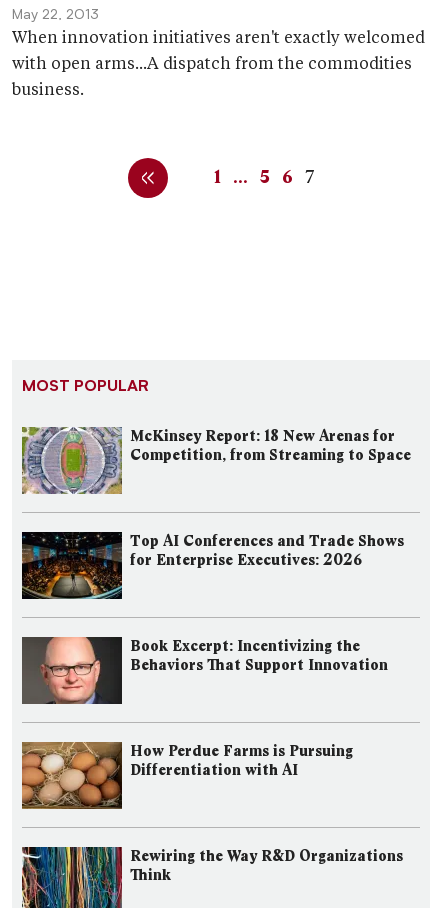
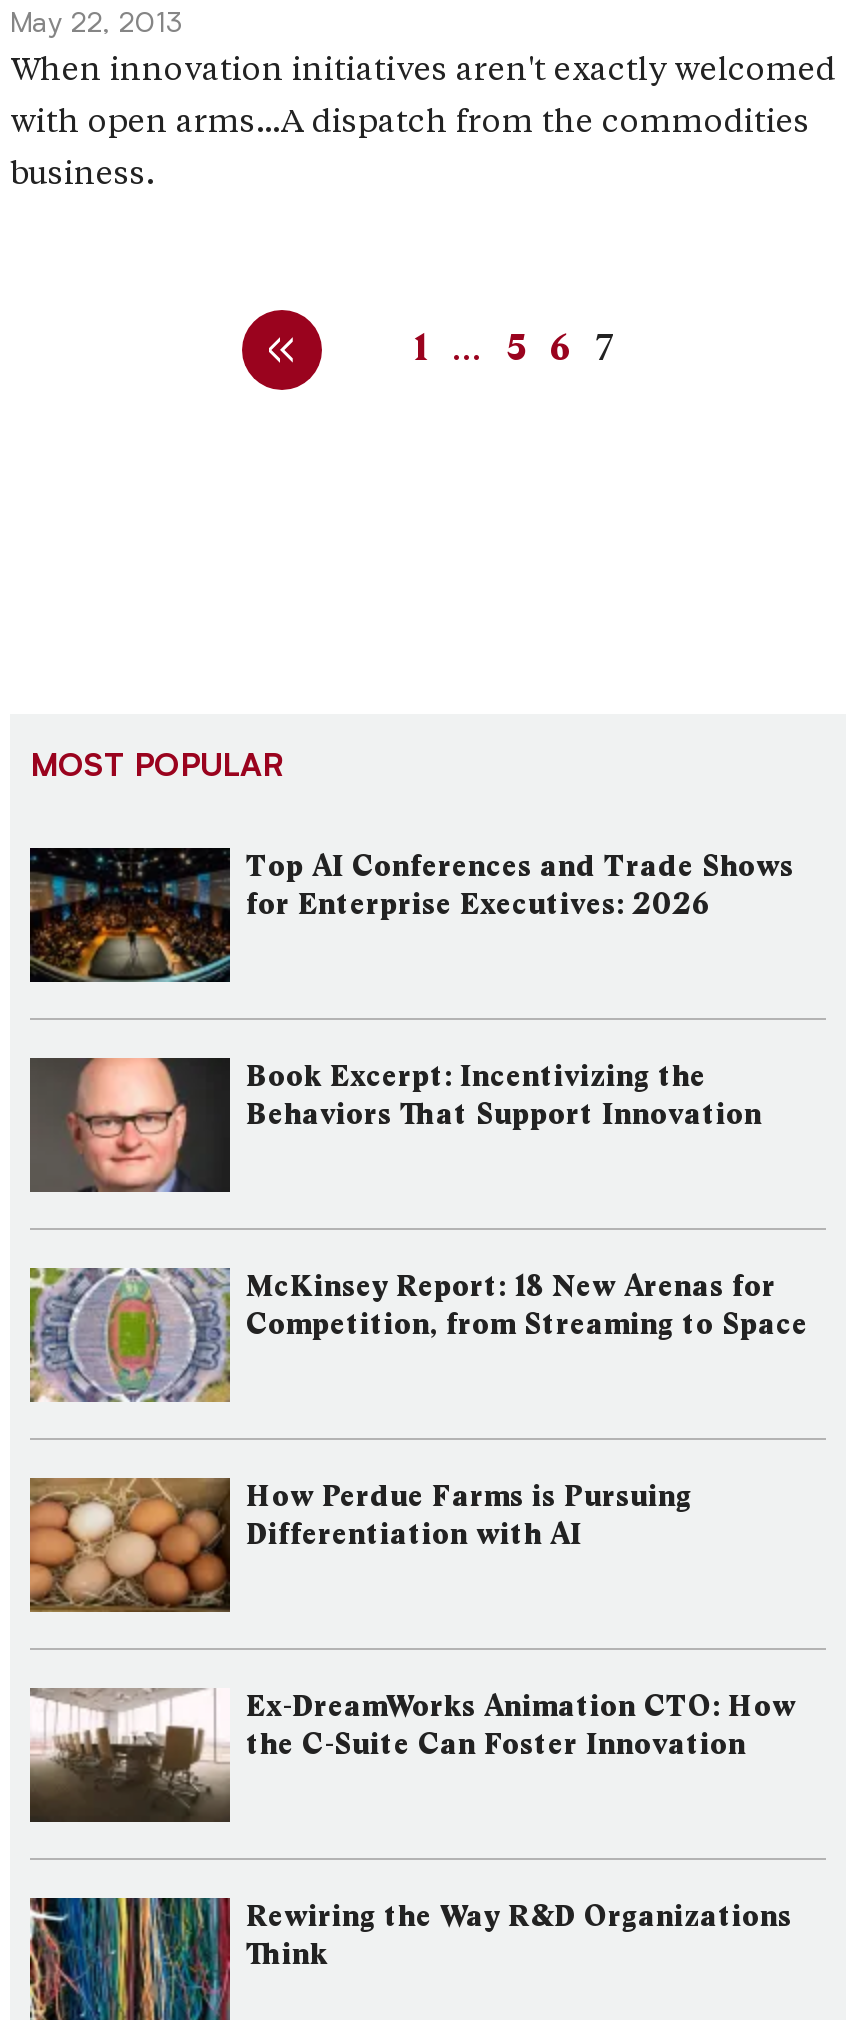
moved down: [image] | McKinsey Report: 18 New Arenas for | Competition, from Streaming to Space

moved up: [image] | Top AI Conferences and Trade Shows | for Enterprise Executives: 2026 | Book Excerpt: Incentivizing the | Behaviors That Support Innovation

+ [image]
+ Ex-DreamWorks Animation CTO: How
+ the C-Suite Can Foster Innovation
